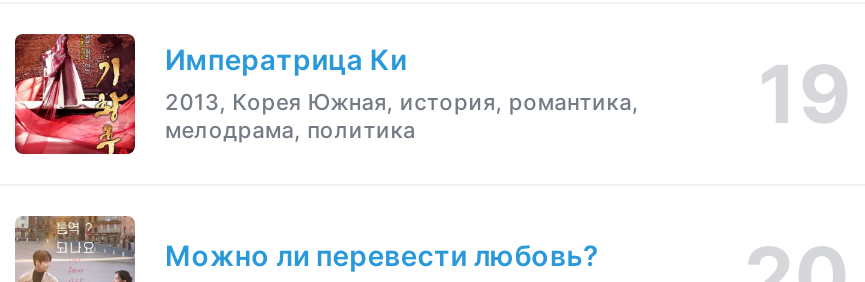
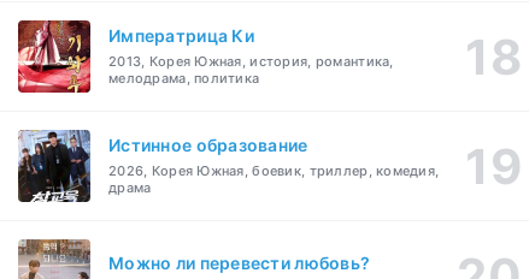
+ [image]
+ Истинное образование
+ 2026, Корея Южная, боевик, триллер, комедия,
+ драма
